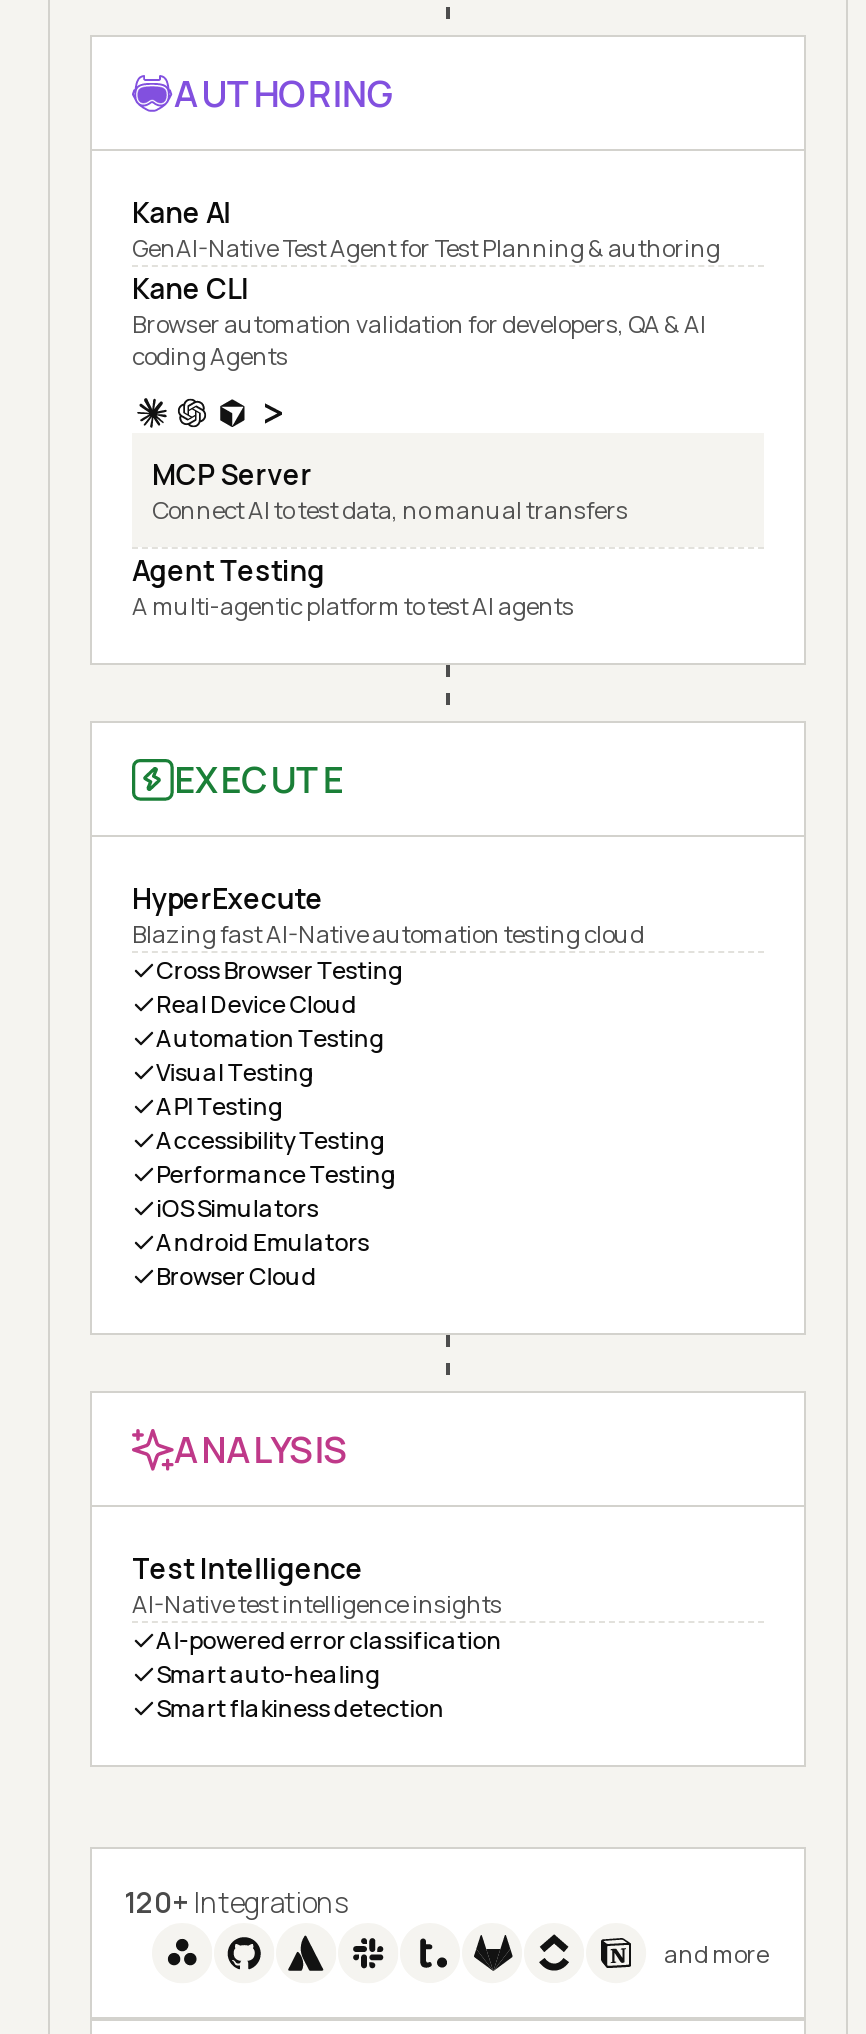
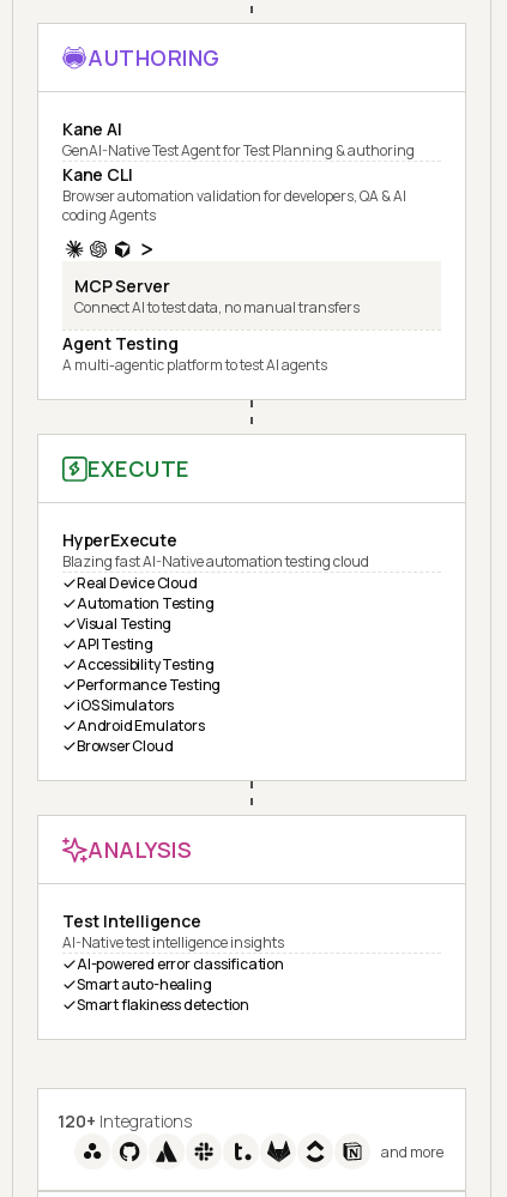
- Cross Browser Testing
